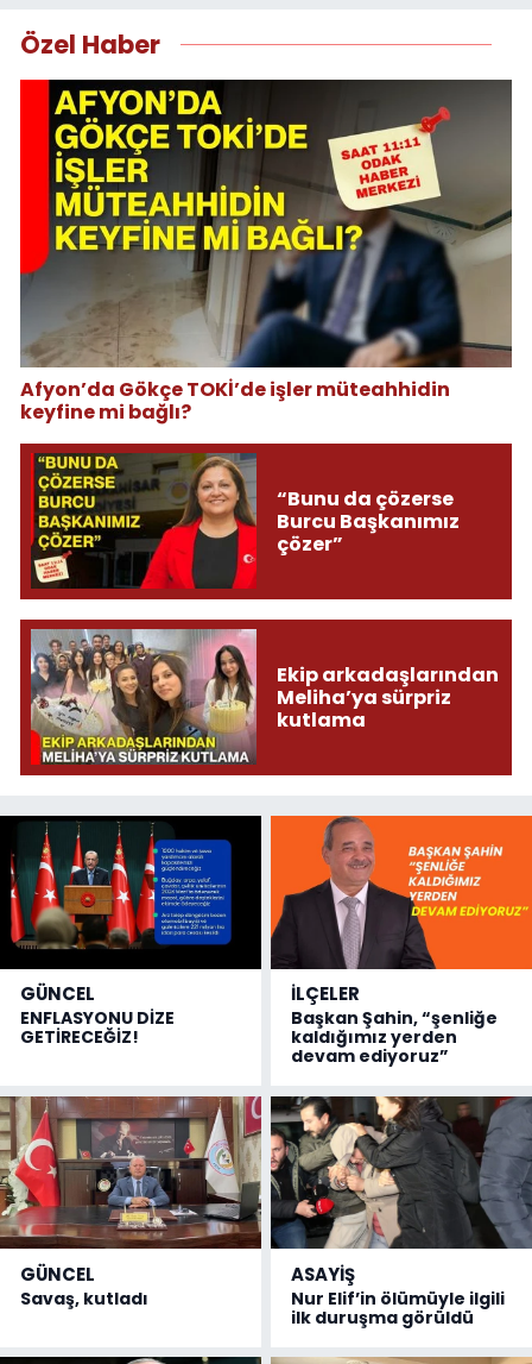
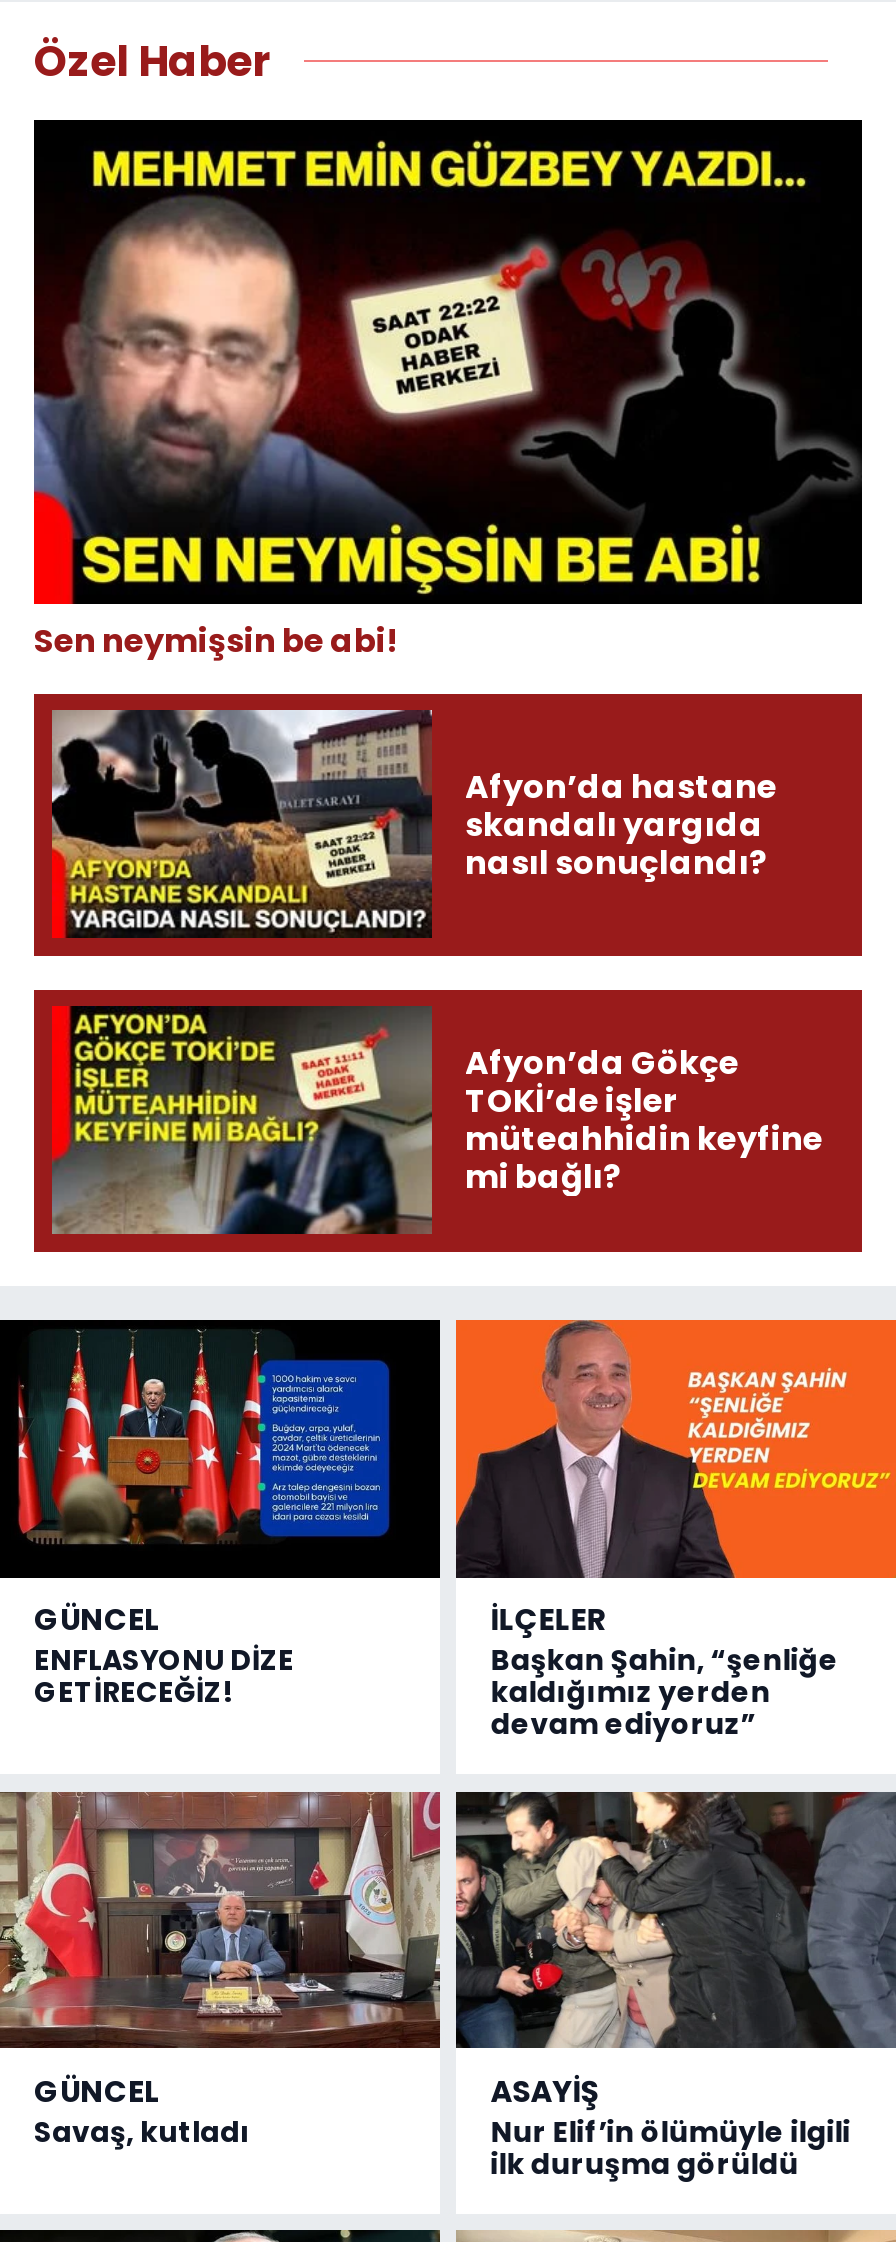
- [image]
- Afyon’da Gökçe TOKİ’de işler müteahhidin
- keyfine mi bağlı?
+ [image]
+ Sen neymişsin be abi!

- [image]
- “Bunu da çözerse
- Burcu Başkanımız
- çözer”
+ [image]
+ Afyon’da hastane
+ skandalı yargıda
+ nasıl sonuçlandı?

- [image]
- Ekip arkadaşlarından
- Meliha’ya sürpriz
- kutlama
+ [image]
+ Afyon’da Gökçe
+ TOKİ’de işler
+ müteahhidin keyfine
+ mi bağlı?
